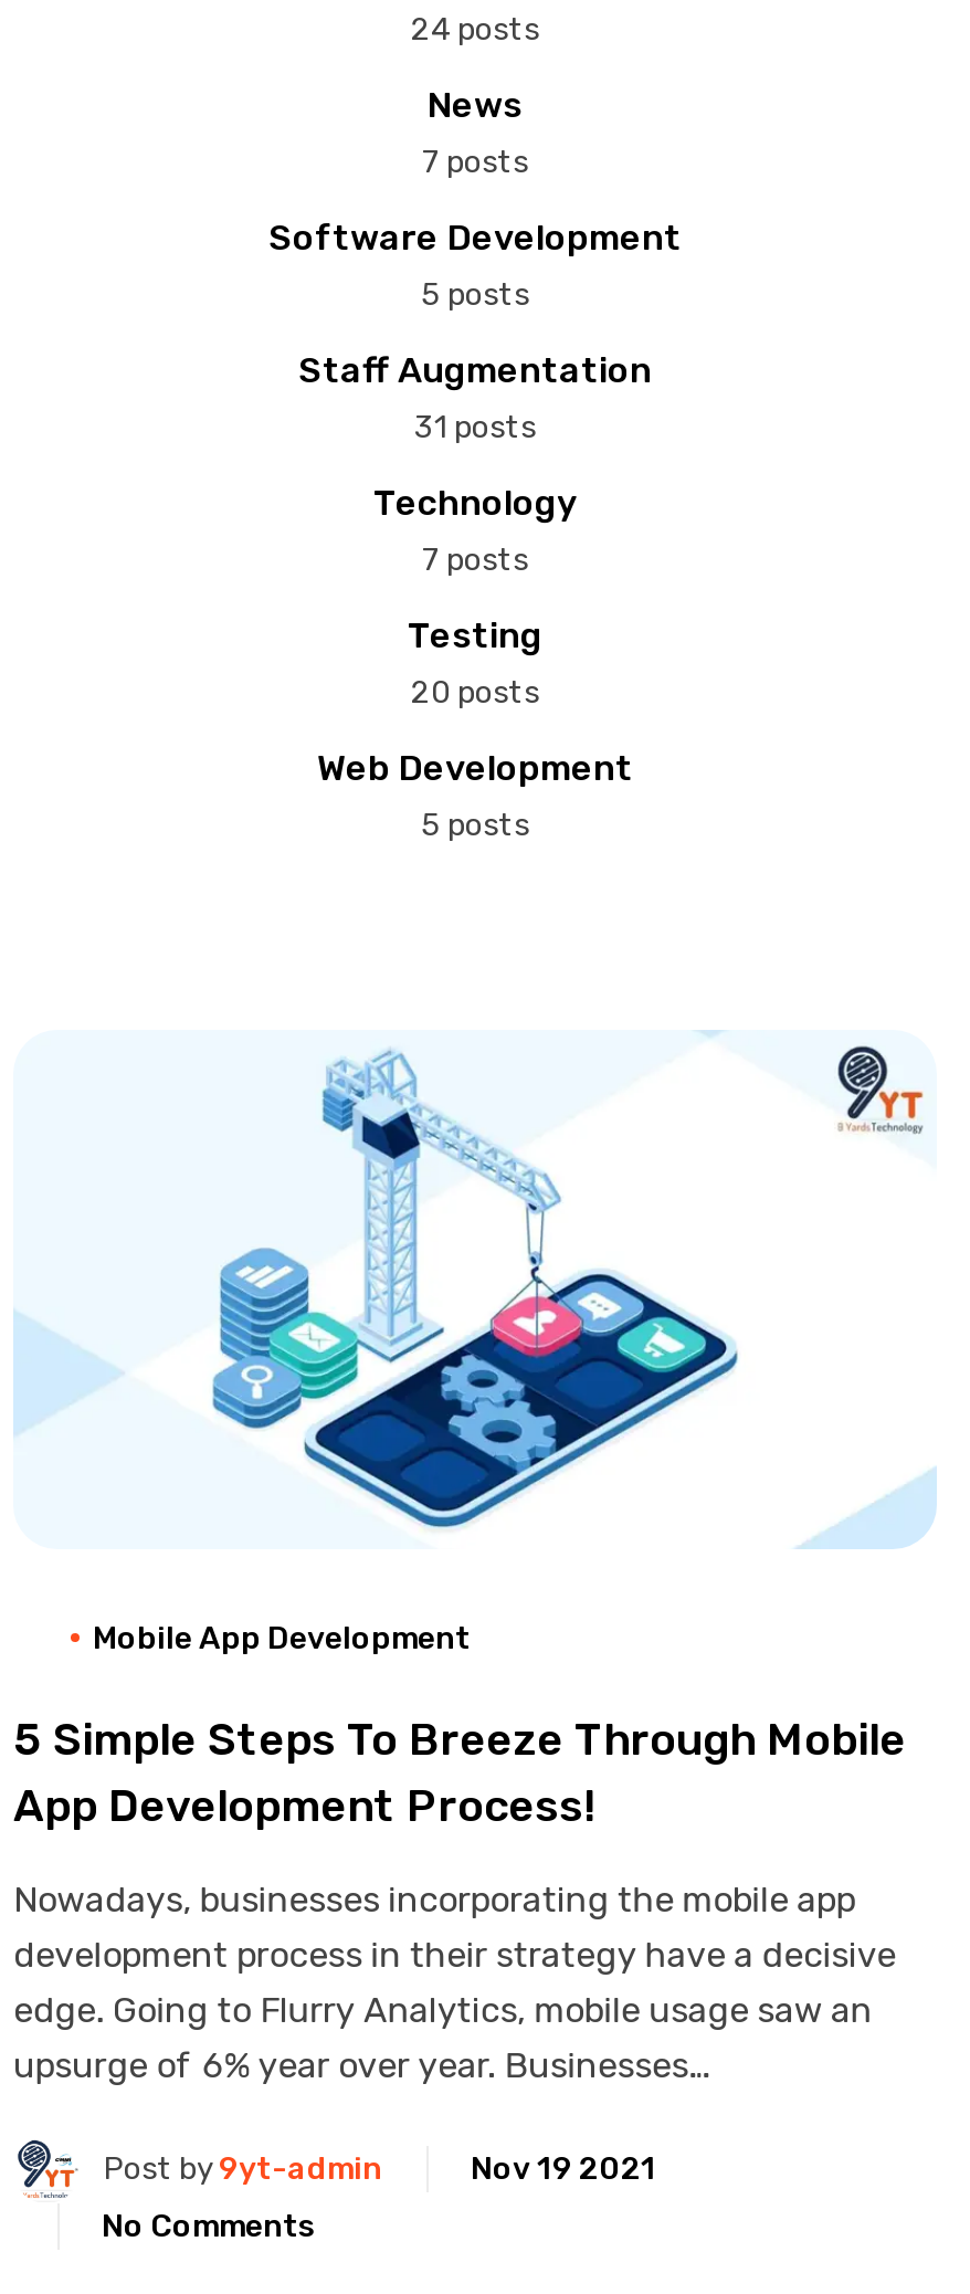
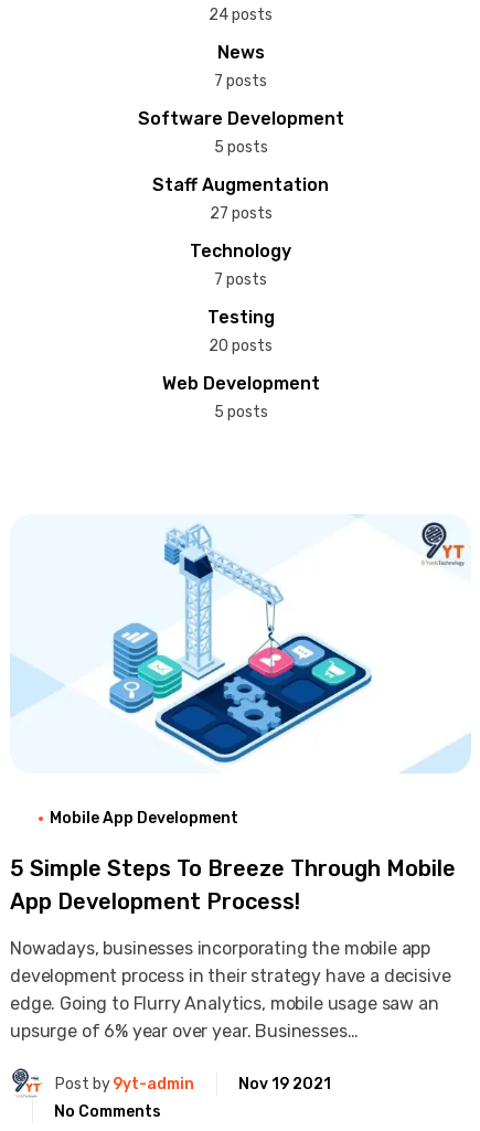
- 31 posts
+ 27 posts
